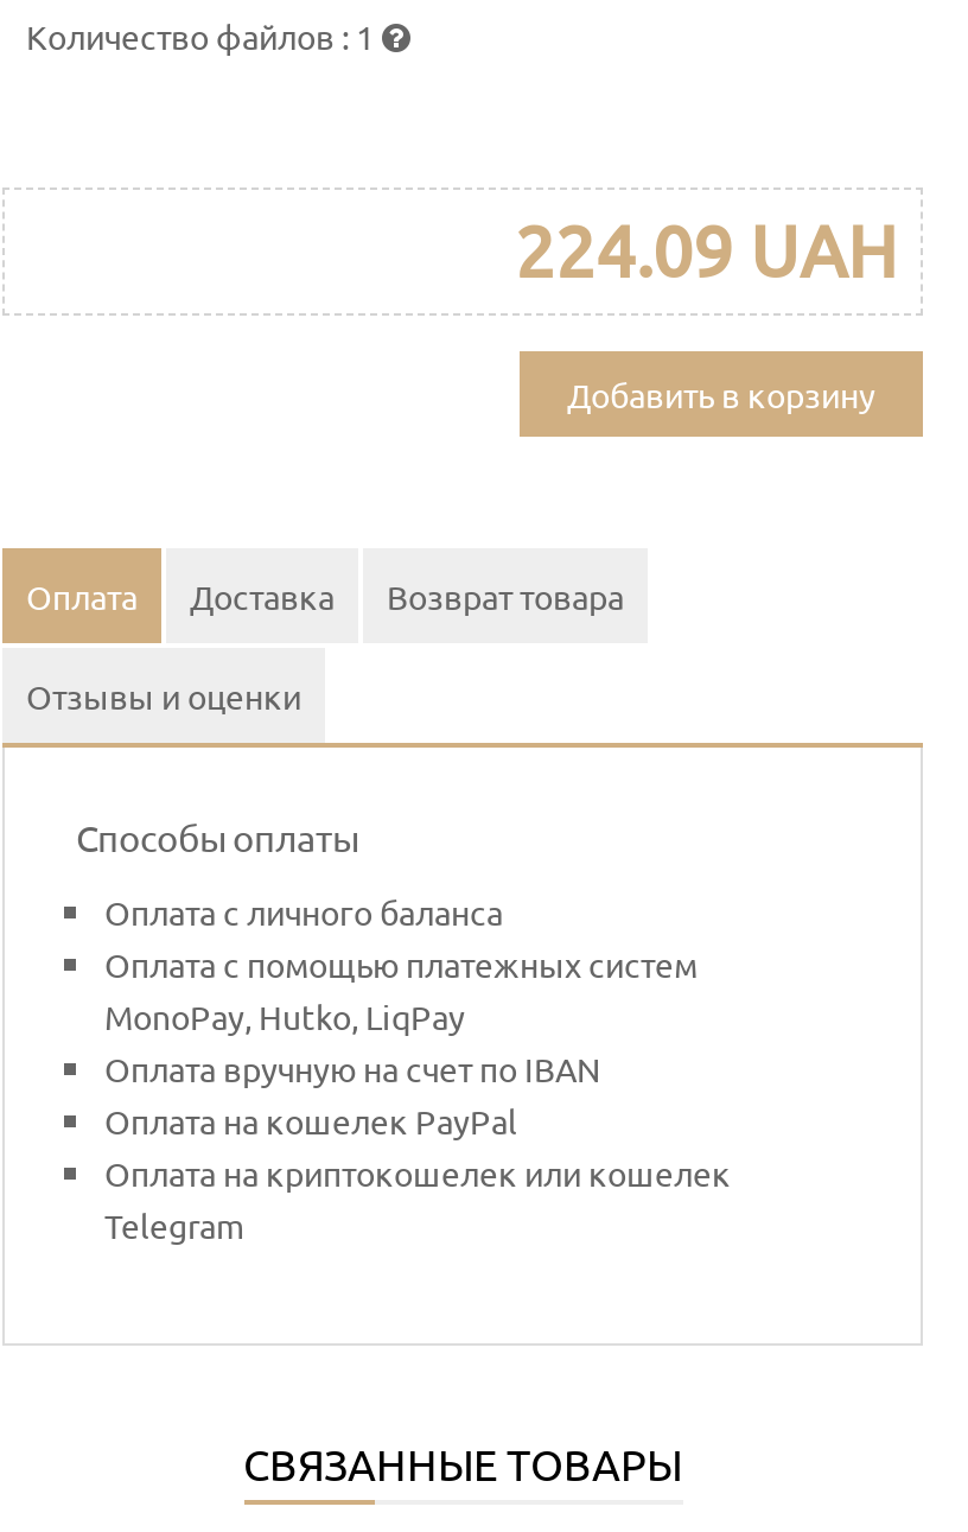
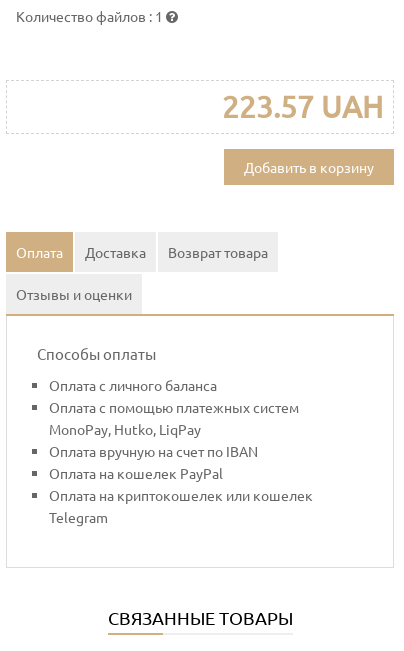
- 224.09 UAH
+ 223.57 UAH
